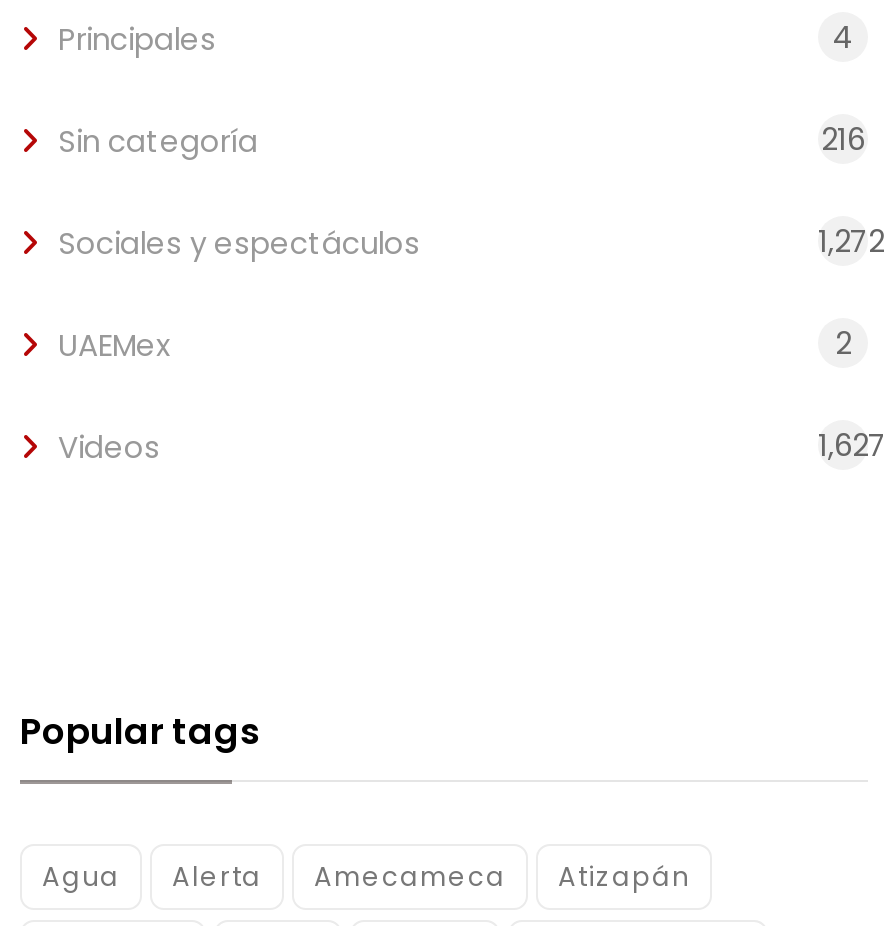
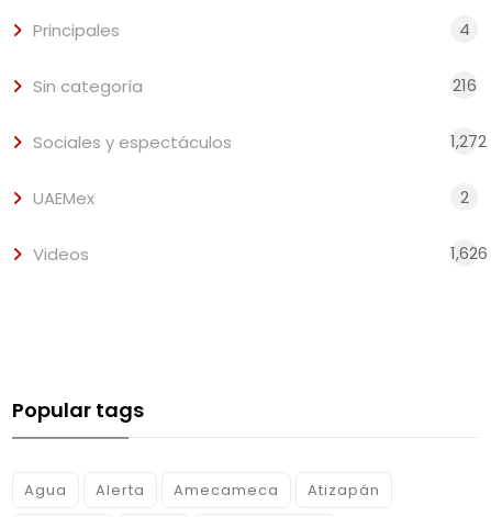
- 1,627
+ 1,626
